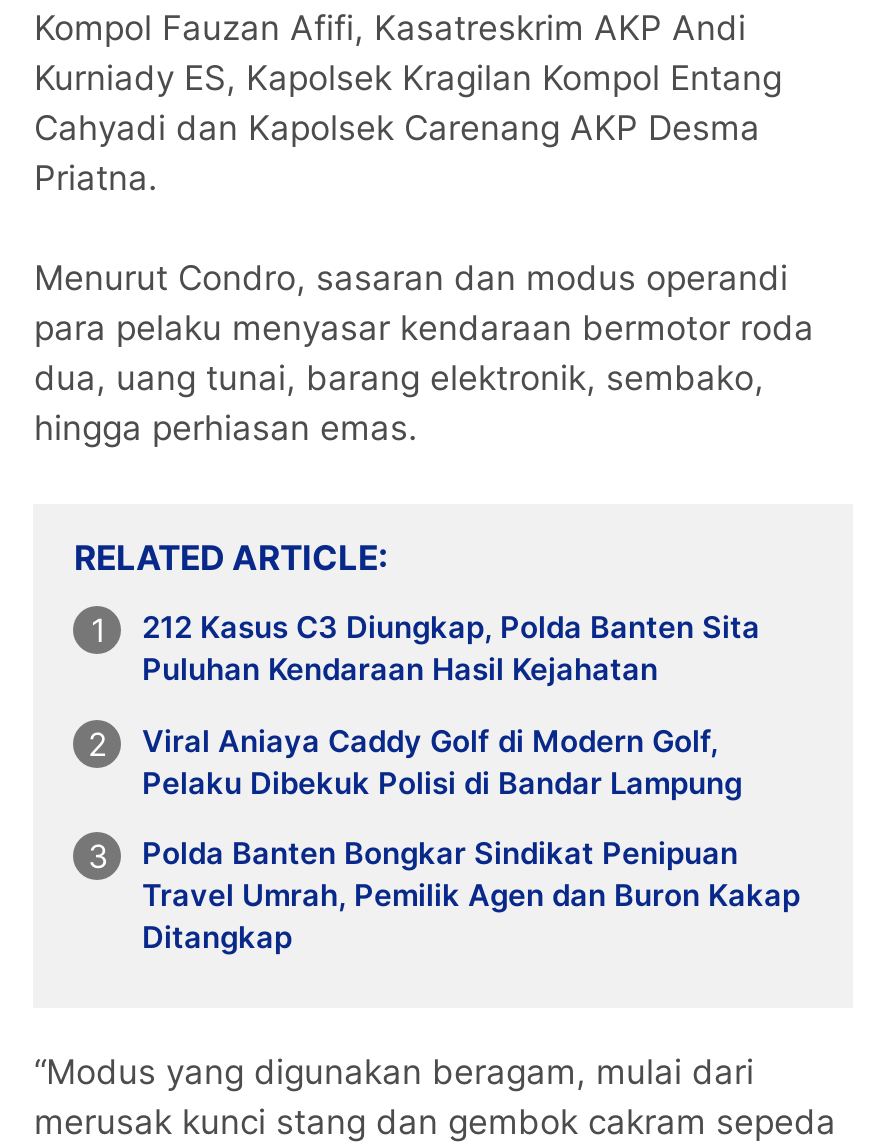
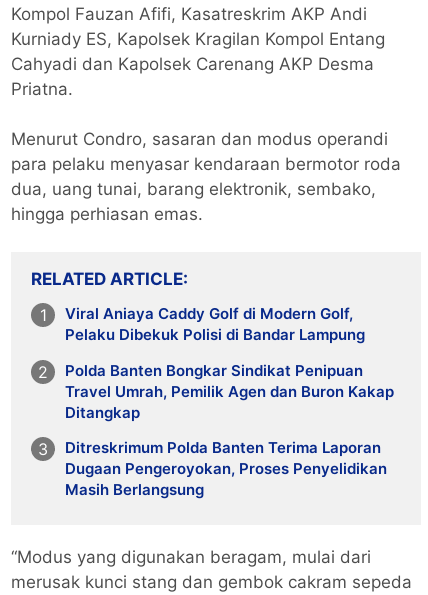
- 212 Kasus C3 Diungkap, Polda Banten Sita
- Puluhan Kendaraan Hasil Kejahatan

moved up: Viral Aniaya Caddy Golf di Modern Golf, | Pelaku Dibekuk Polisi di Bandar Lampung | Polda Banten Bongkar Sindikat Penipuan | Travel Umrah, Pemilik Agen dan Buron Kakap | Ditangkap

+ Ditreskrimum Polda Banten Terima Laporan
+ Dugaan Pengeroyokan, Proses Penyelidikan
+ Masih Berlangsung
